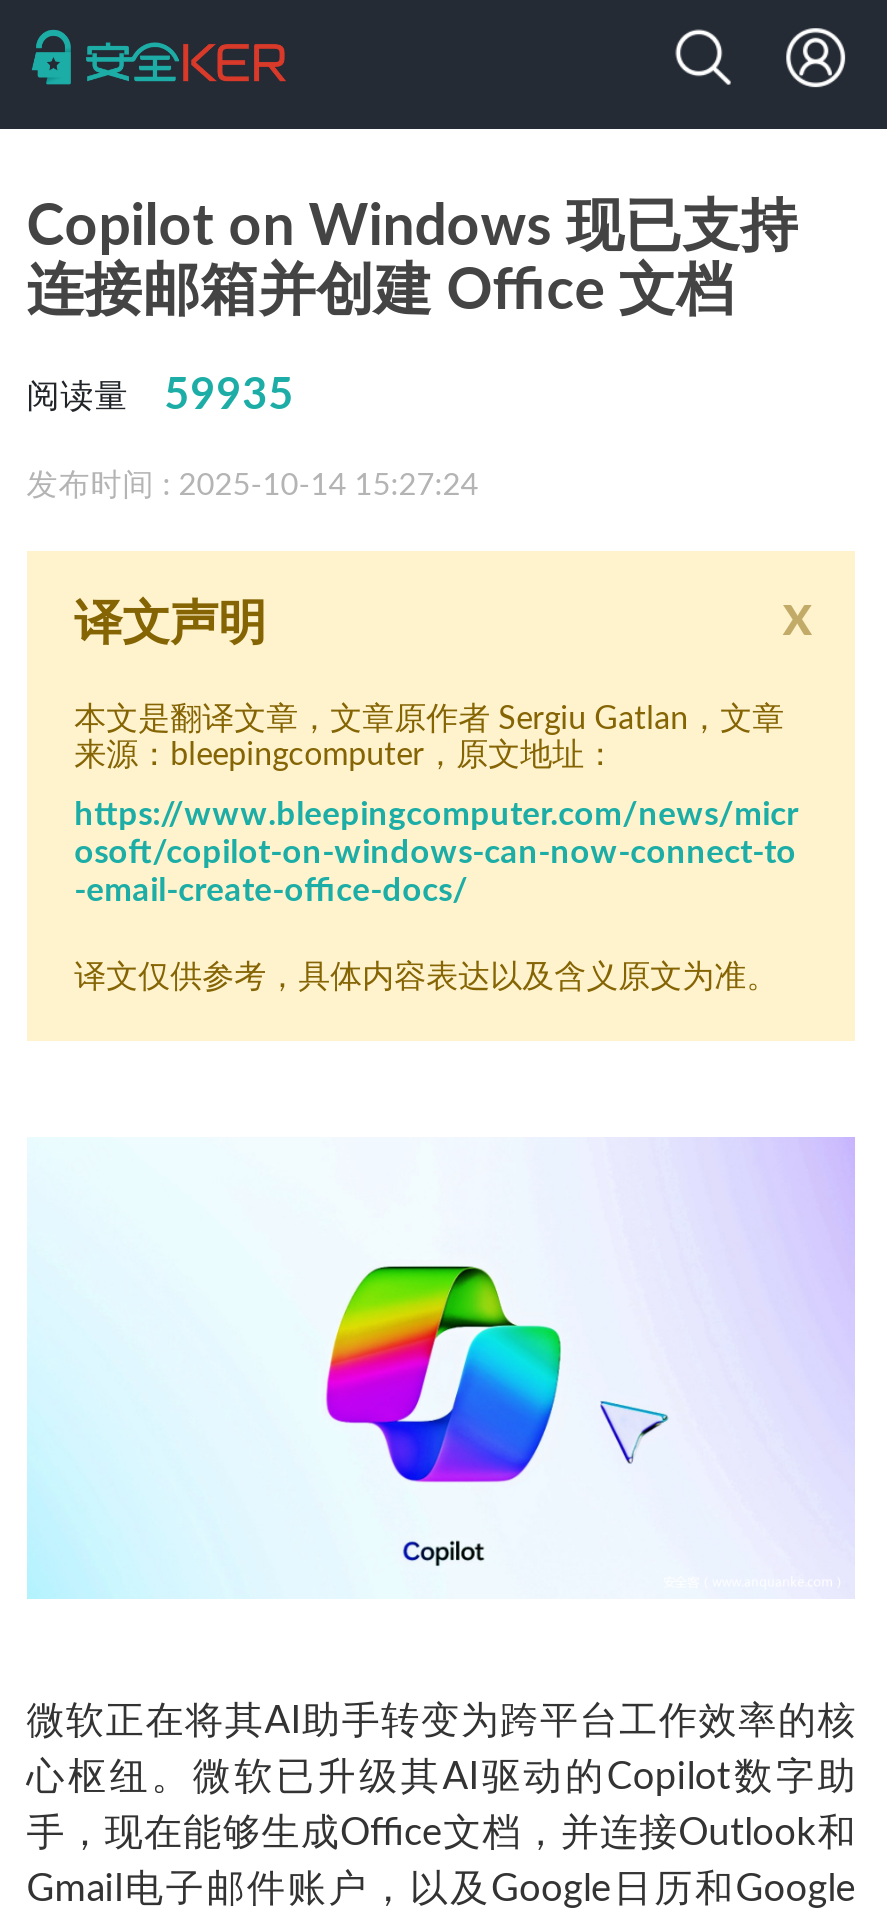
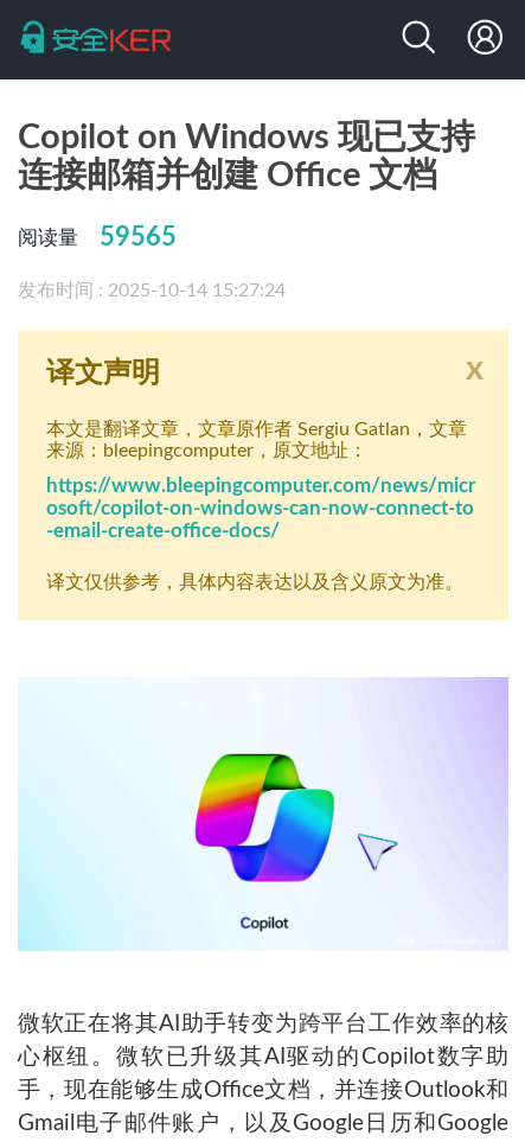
- 阅读量 59935
+ 阅读量 59565
